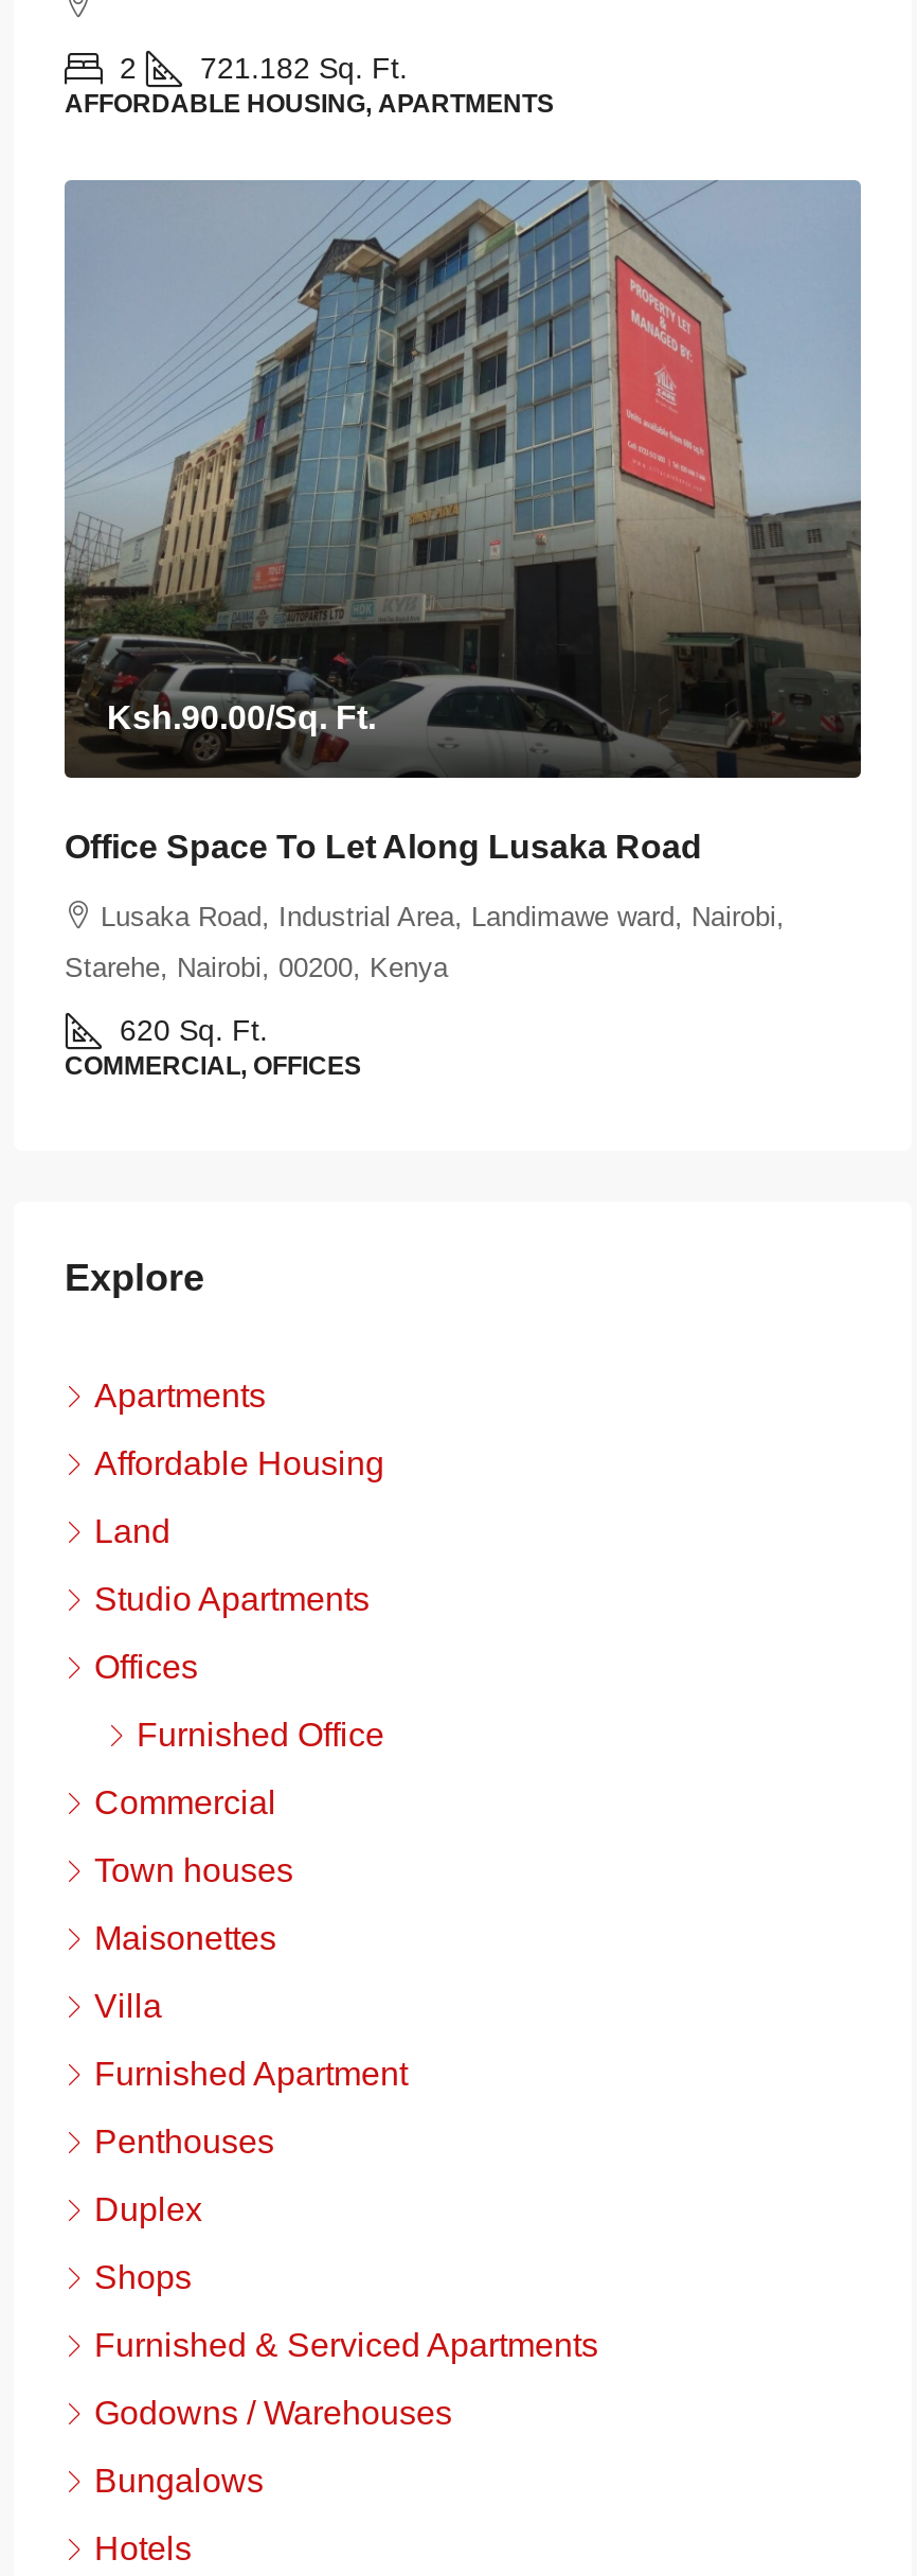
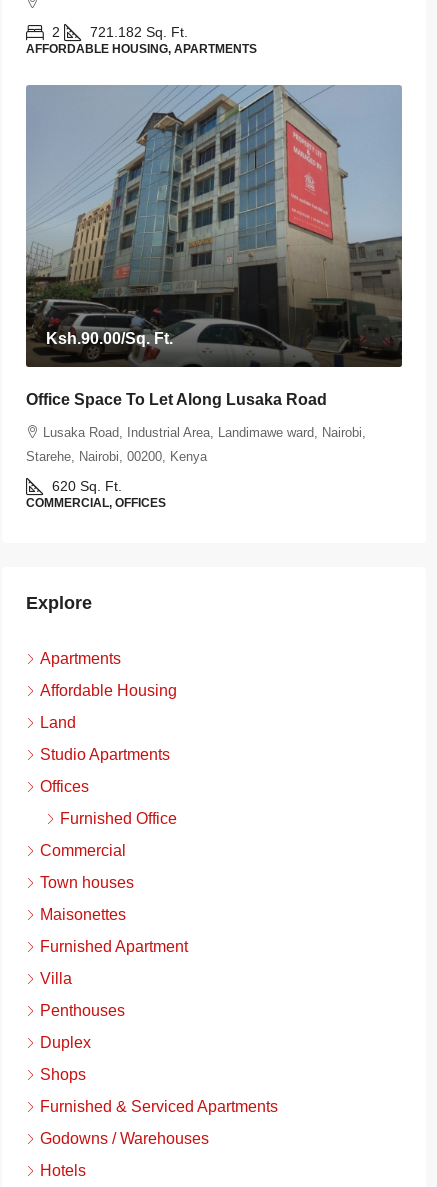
moved down: Villa

- Bungalows
